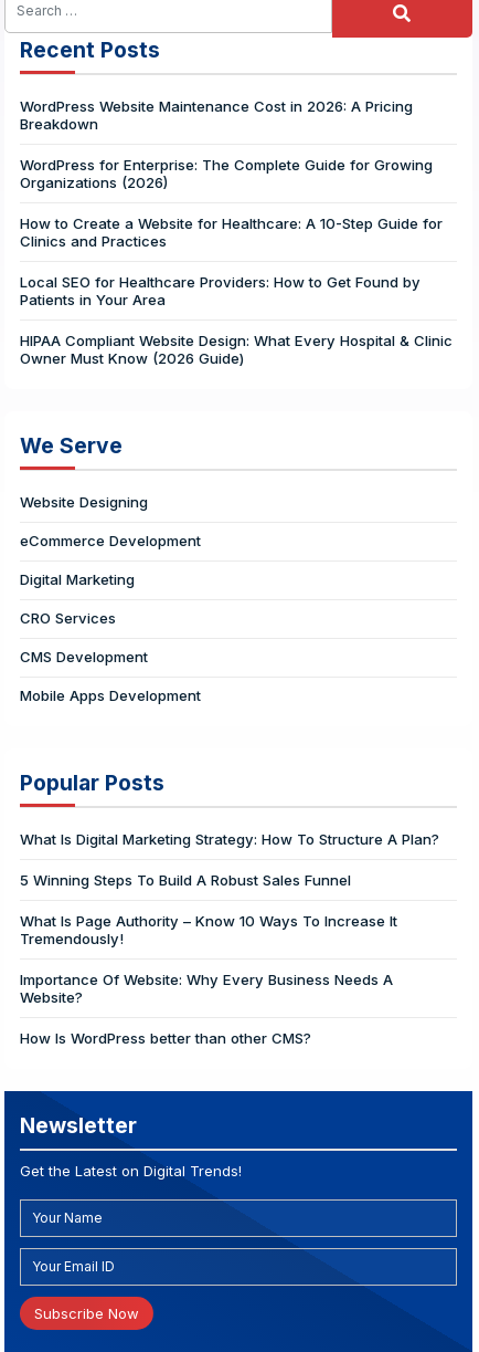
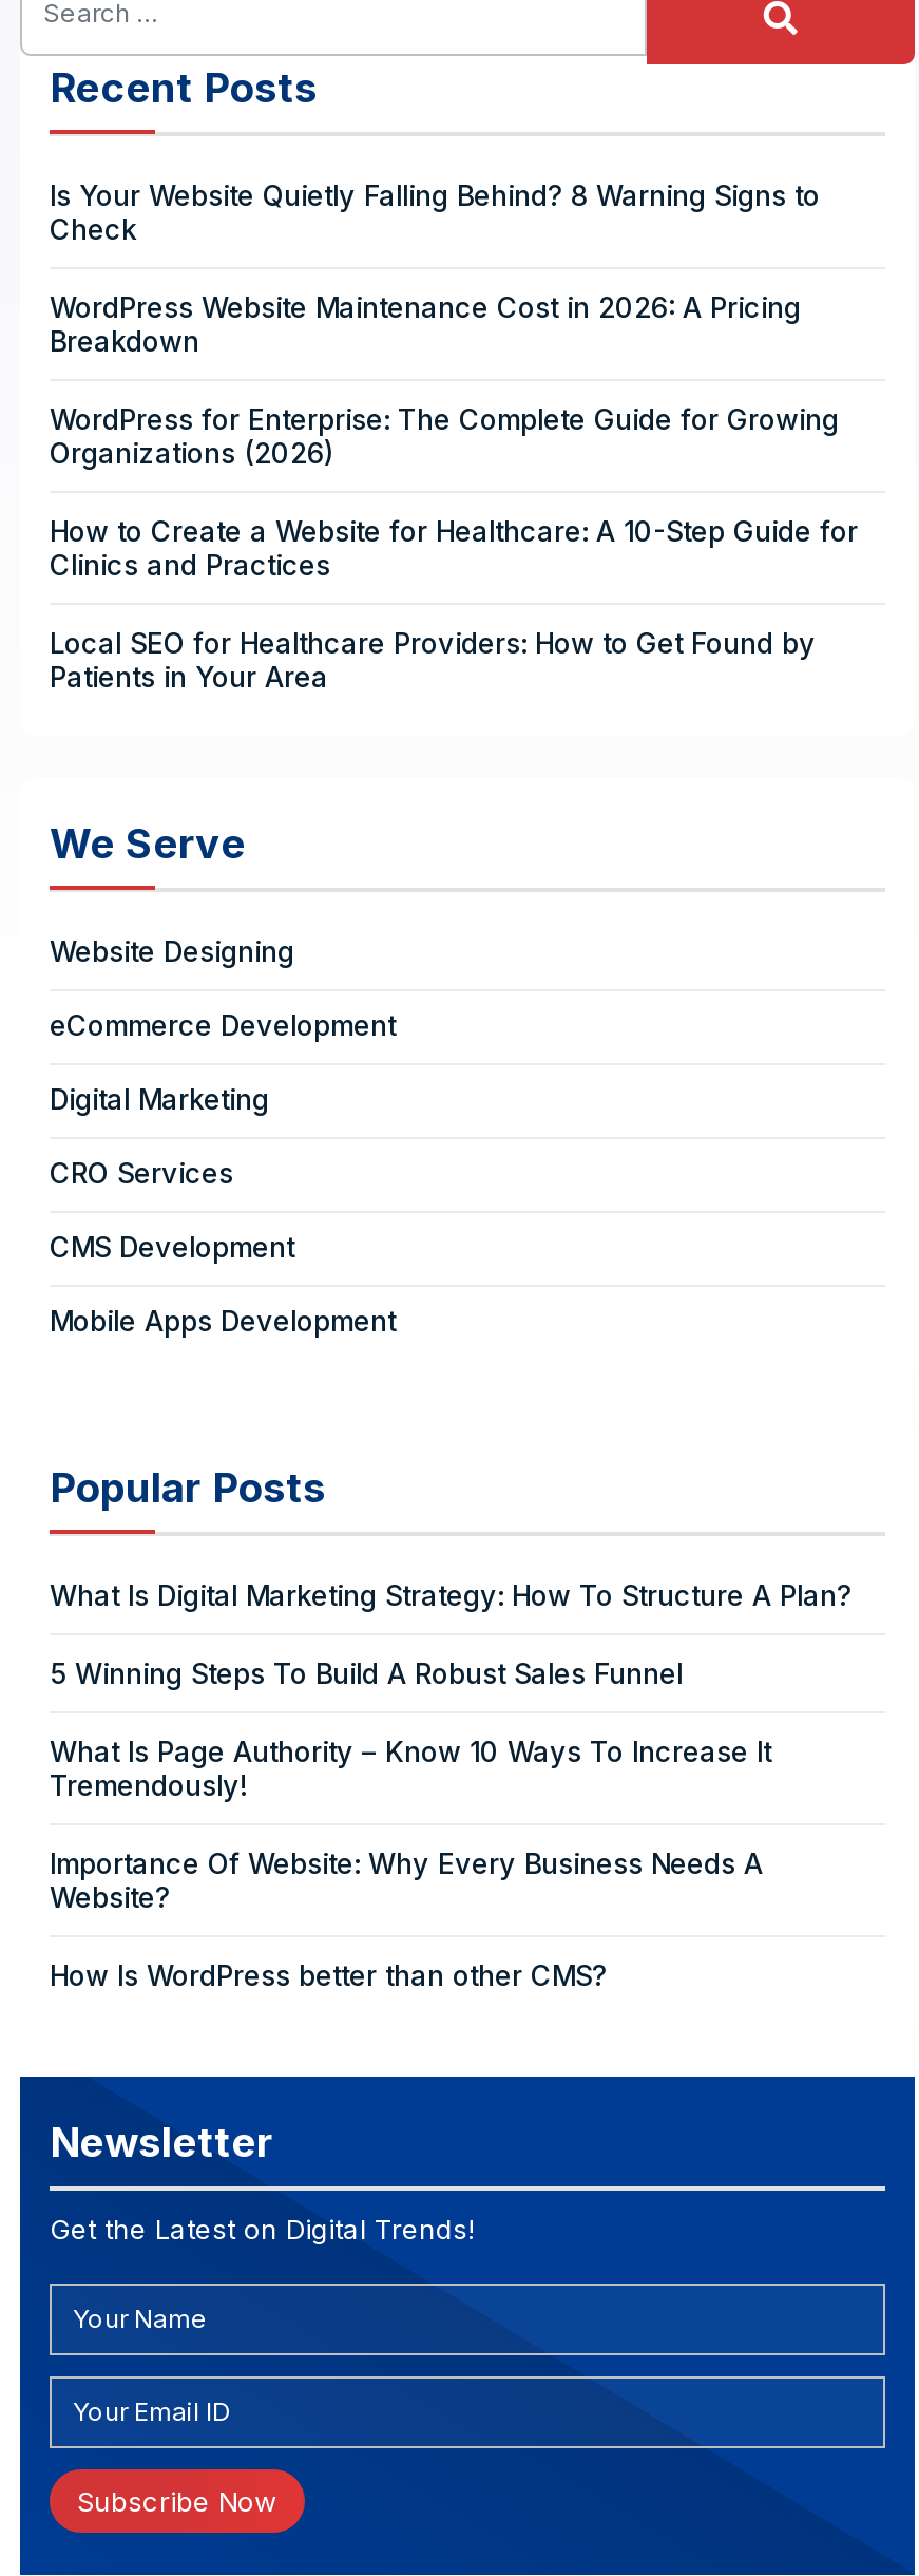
+ Is Your Website Quietly Falling Behind? 8 Warning Signs to
+ Check

moved down: WordPress Website Maintenance Cost in 2026: A Pricing | Breakdown | WordPress for Enterprise: The Complete Guide for Growing | Organizations (2026) | How to Create a Website for Healthcare: A 10-Step Guide for | Clinics and Practices | Local SEO for Healthcare Providers: How to Get Found by | Patients in Your Area

- HIPAA Compliant Website Design: What Every Hospital & Clinic
- Owner Must Know (2026 Guide)
